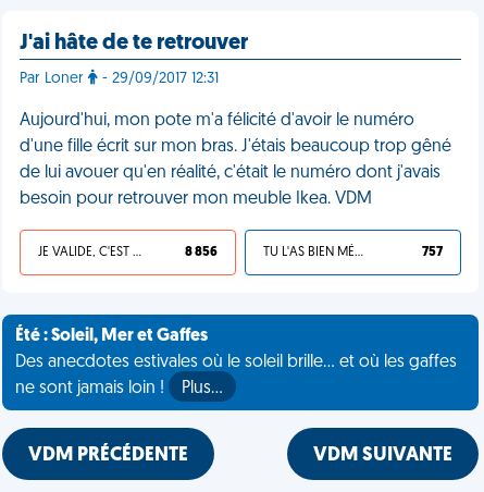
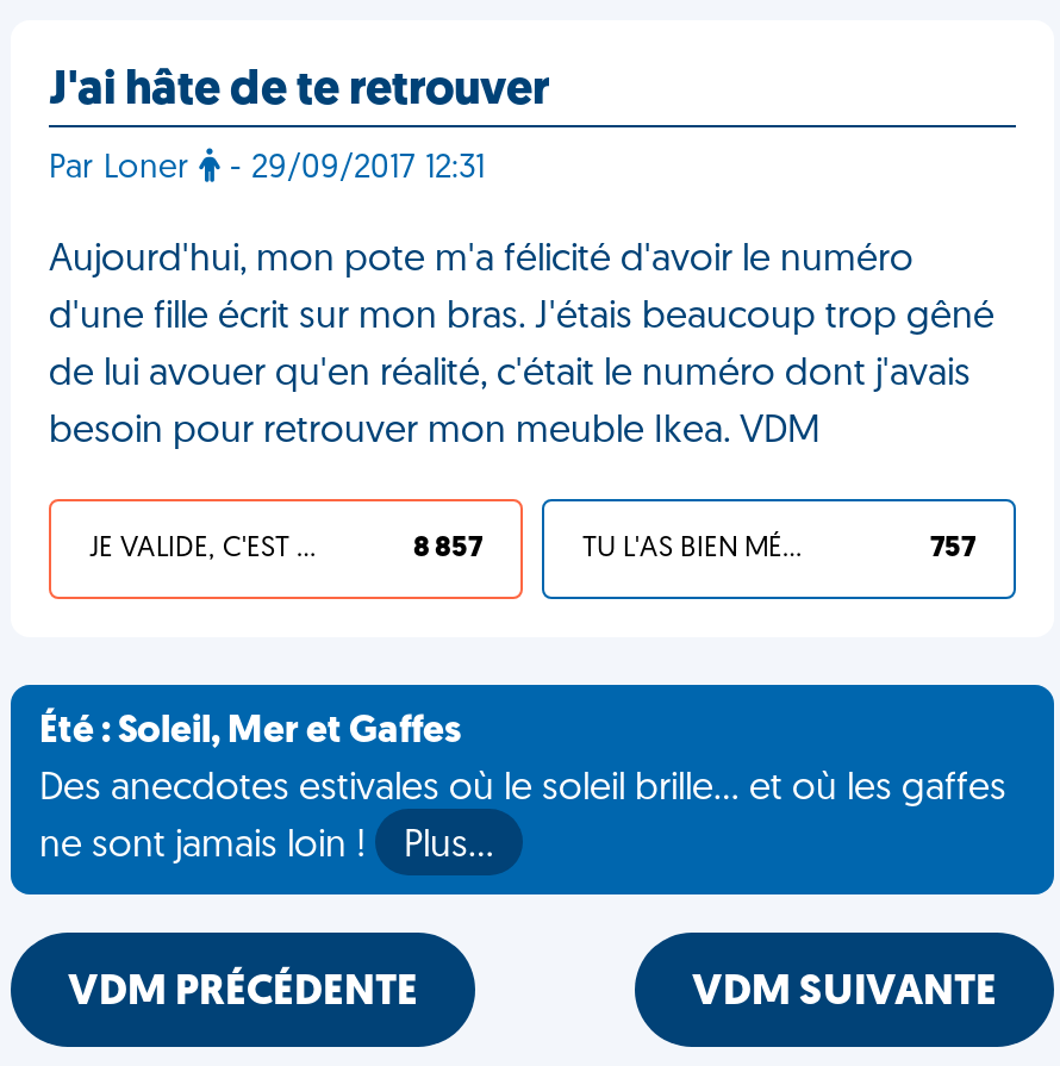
- 8 856
+ 8 857
